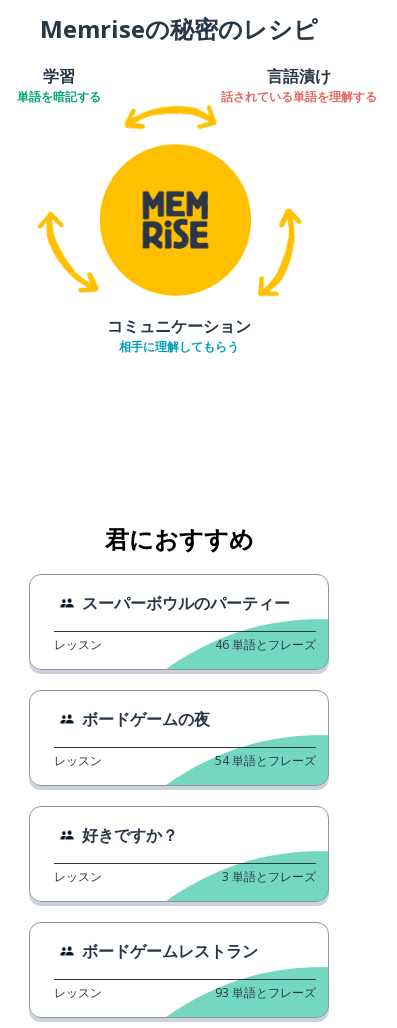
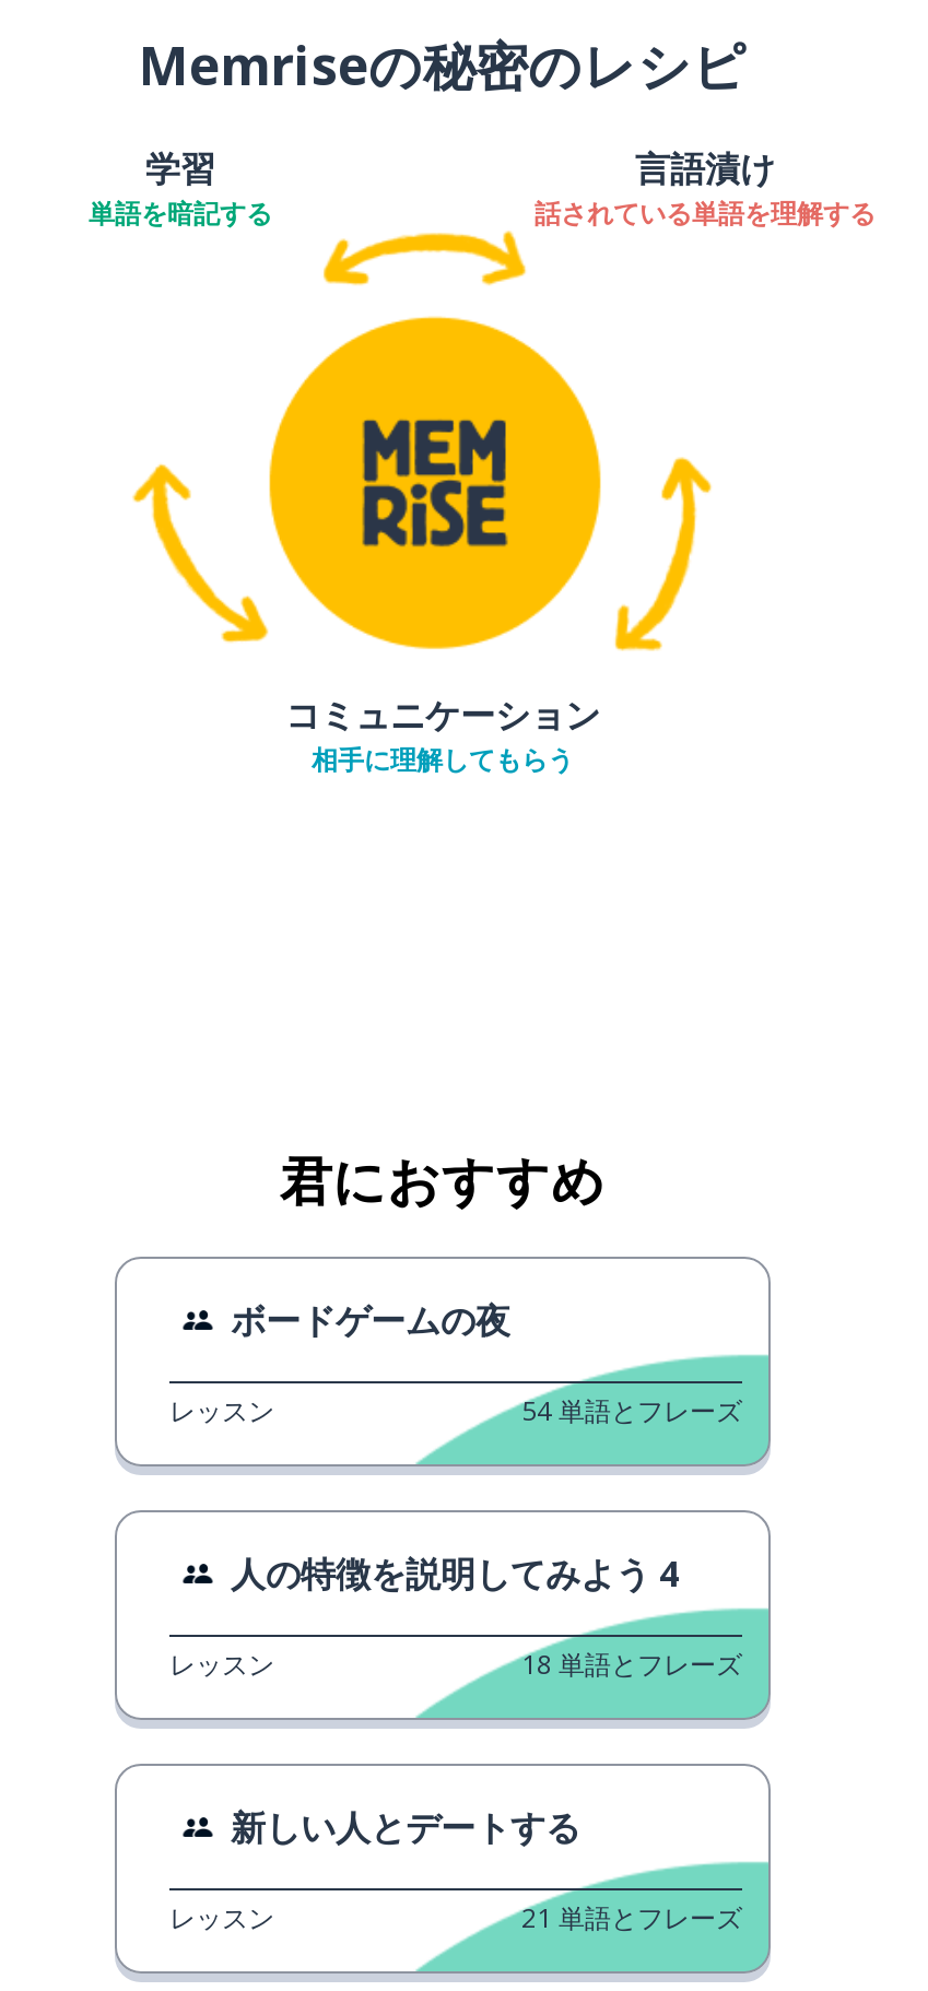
- スーパーボウルのパーティー
- レッスン
- 46 単語とフレーズ

- 好きですか？
+ 人の特徴を説明してみよう 4

- 3 単語とフレーズ
+ 18 単語とフレーズ

- ボードゲームレストラン
+ 新しい人とデートする

- 93 単語とフレーズ
+ 21 単語とフレーズ
